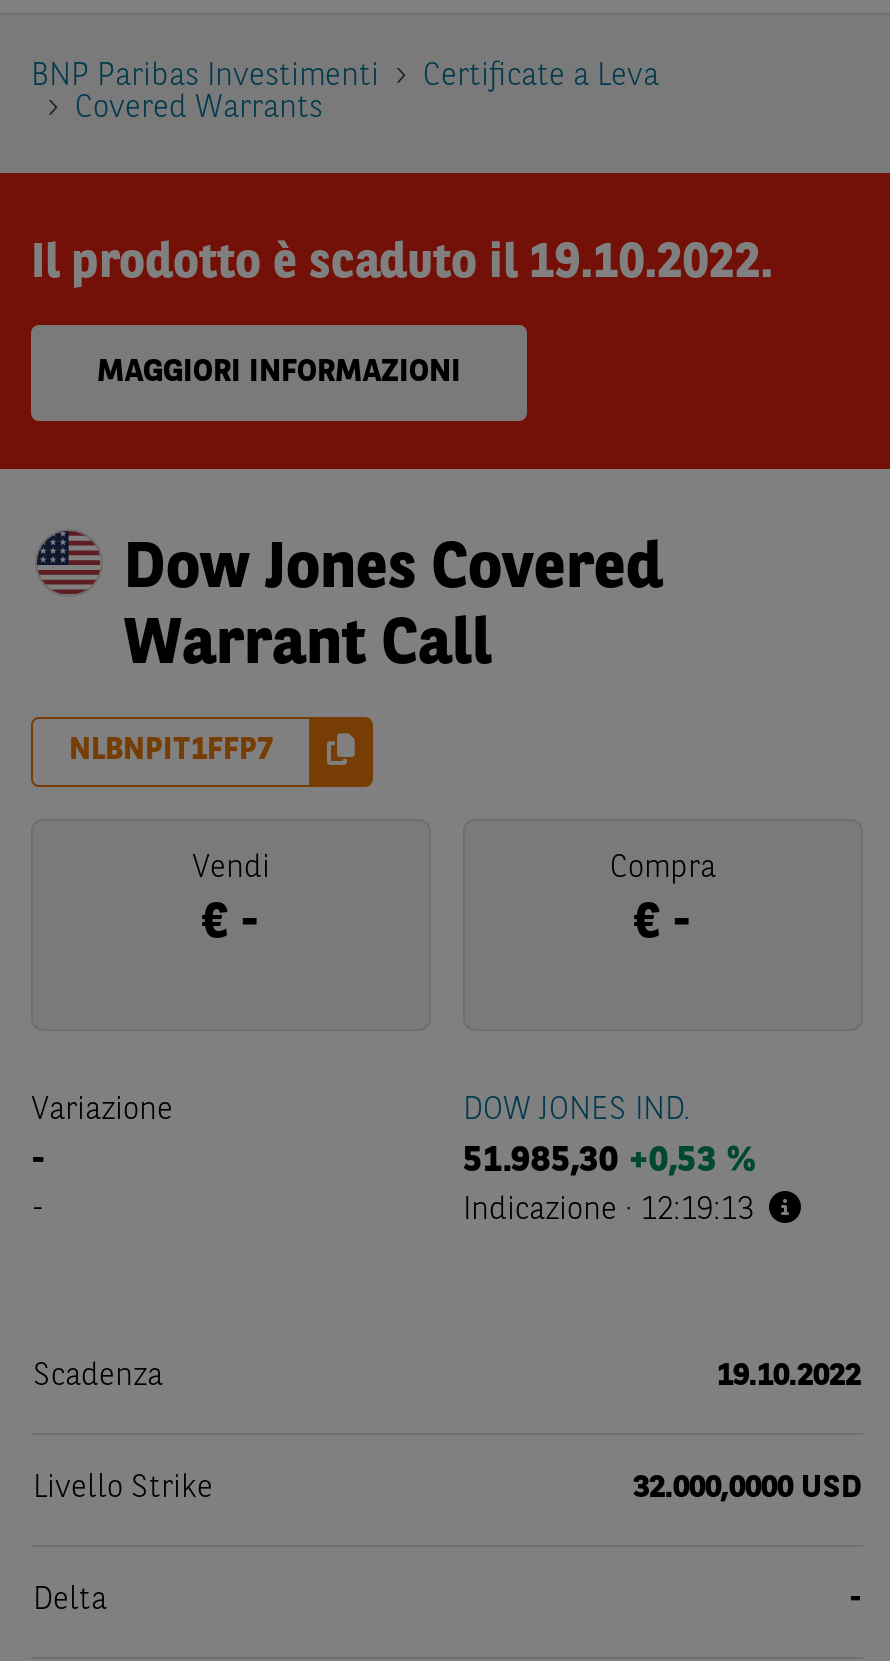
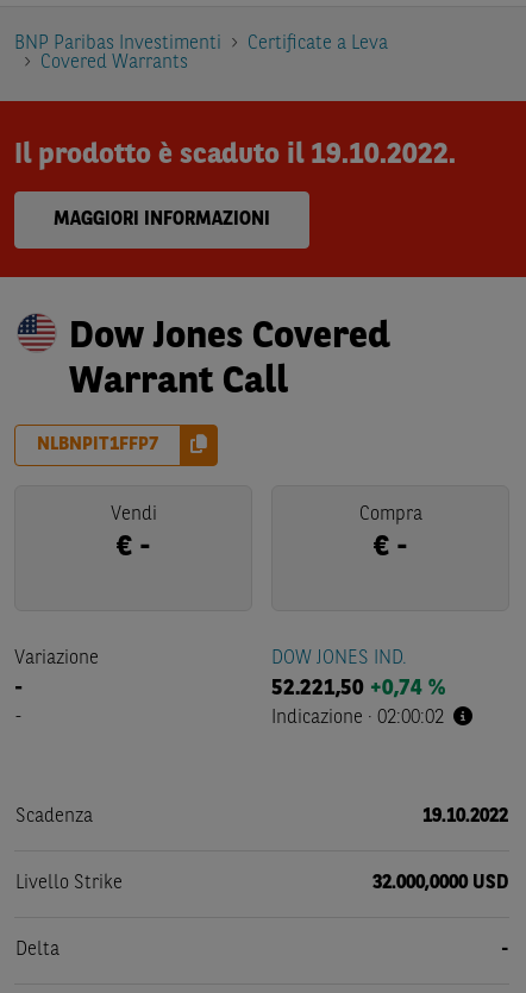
- 51.985,30 +0,53 %
+ 52.221,50 +0,74 %

- Indicazione · 12:19:13
+ Indicazione · 02:00:02
